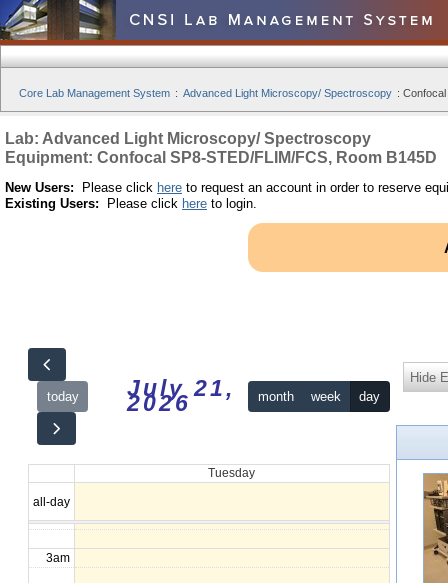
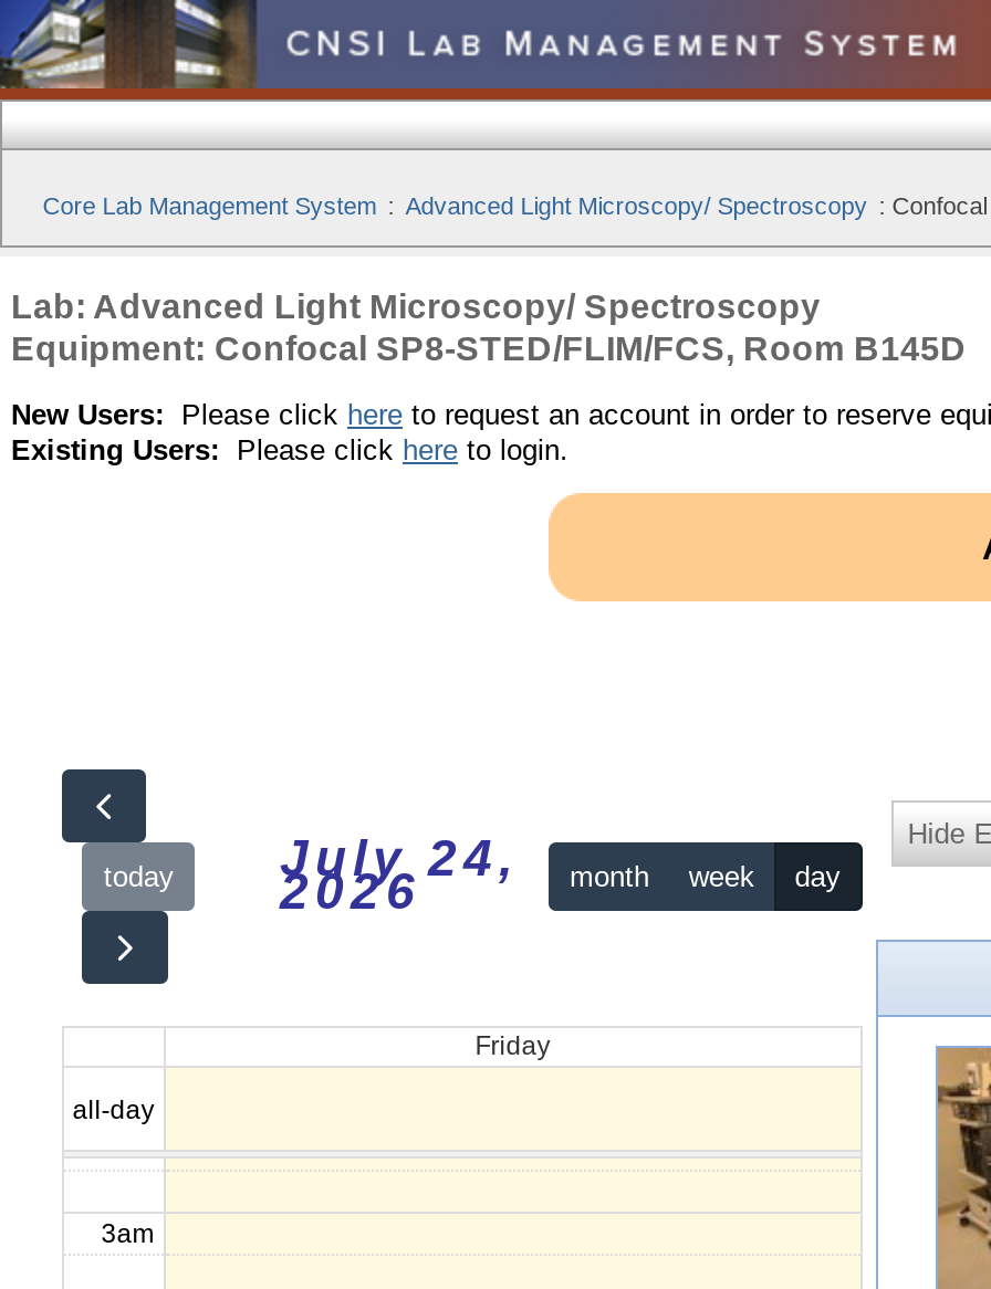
- July 21, month week day
+ July 24, month week day

- Tuesday
+ Friday
